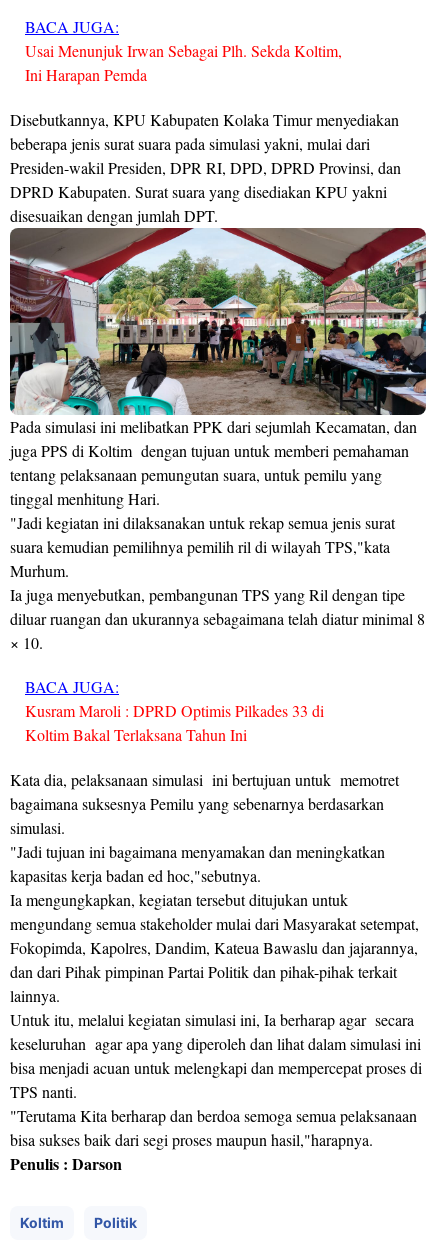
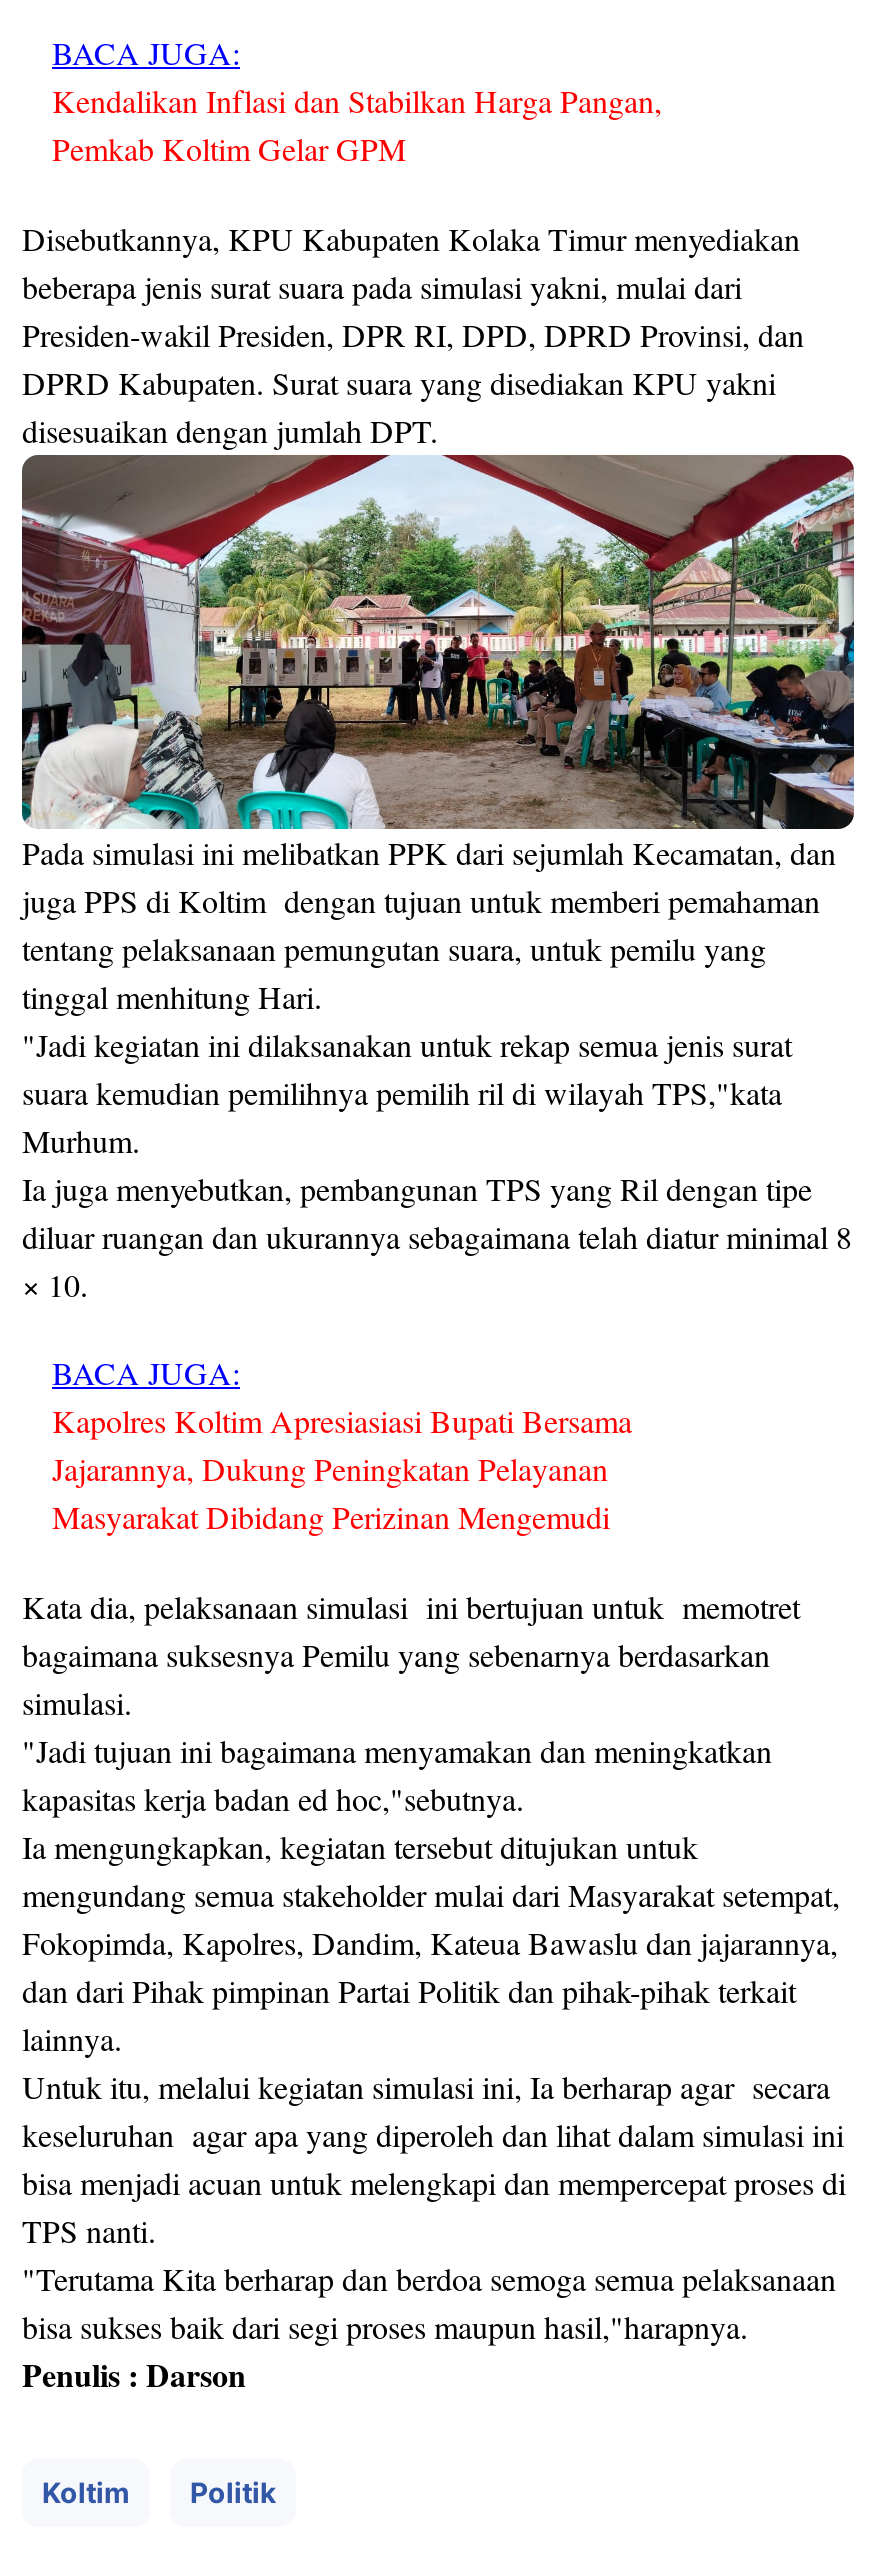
- Usai Menunjuk Irwan Sebagai Plh. Sekda Koltim,
- Ini Harapan Pemda
+ Kendalikan Inflasi dan Stabilkan Harga Pangan,
+ Pemkab Koltim Gelar GPM

- Kusram Maroli : DPRD Optimis Pilkades 33 di
- Koltim Bakal Terlaksana Tahun Ini
+ Kapolres Koltim Apresiasiasi Bupati Bersama
+ Jajarannya, Dukung Peningkatan Pelayanan
+ Masyarakat Dibidang Perizinan Mengemudi
